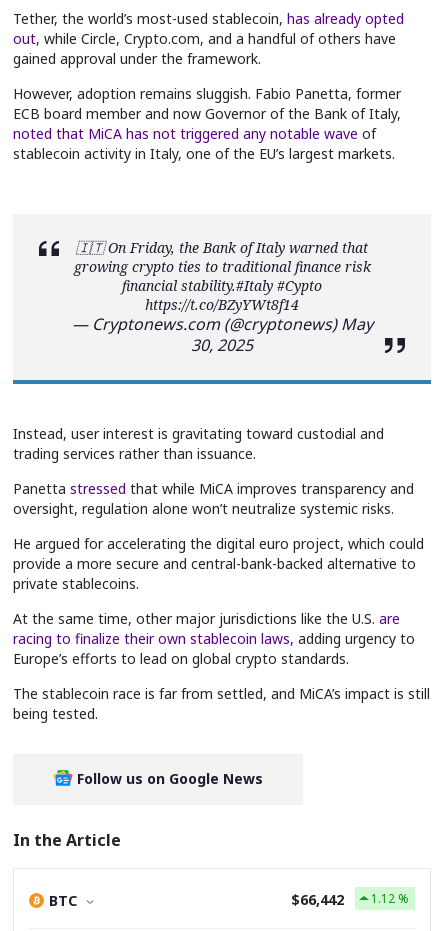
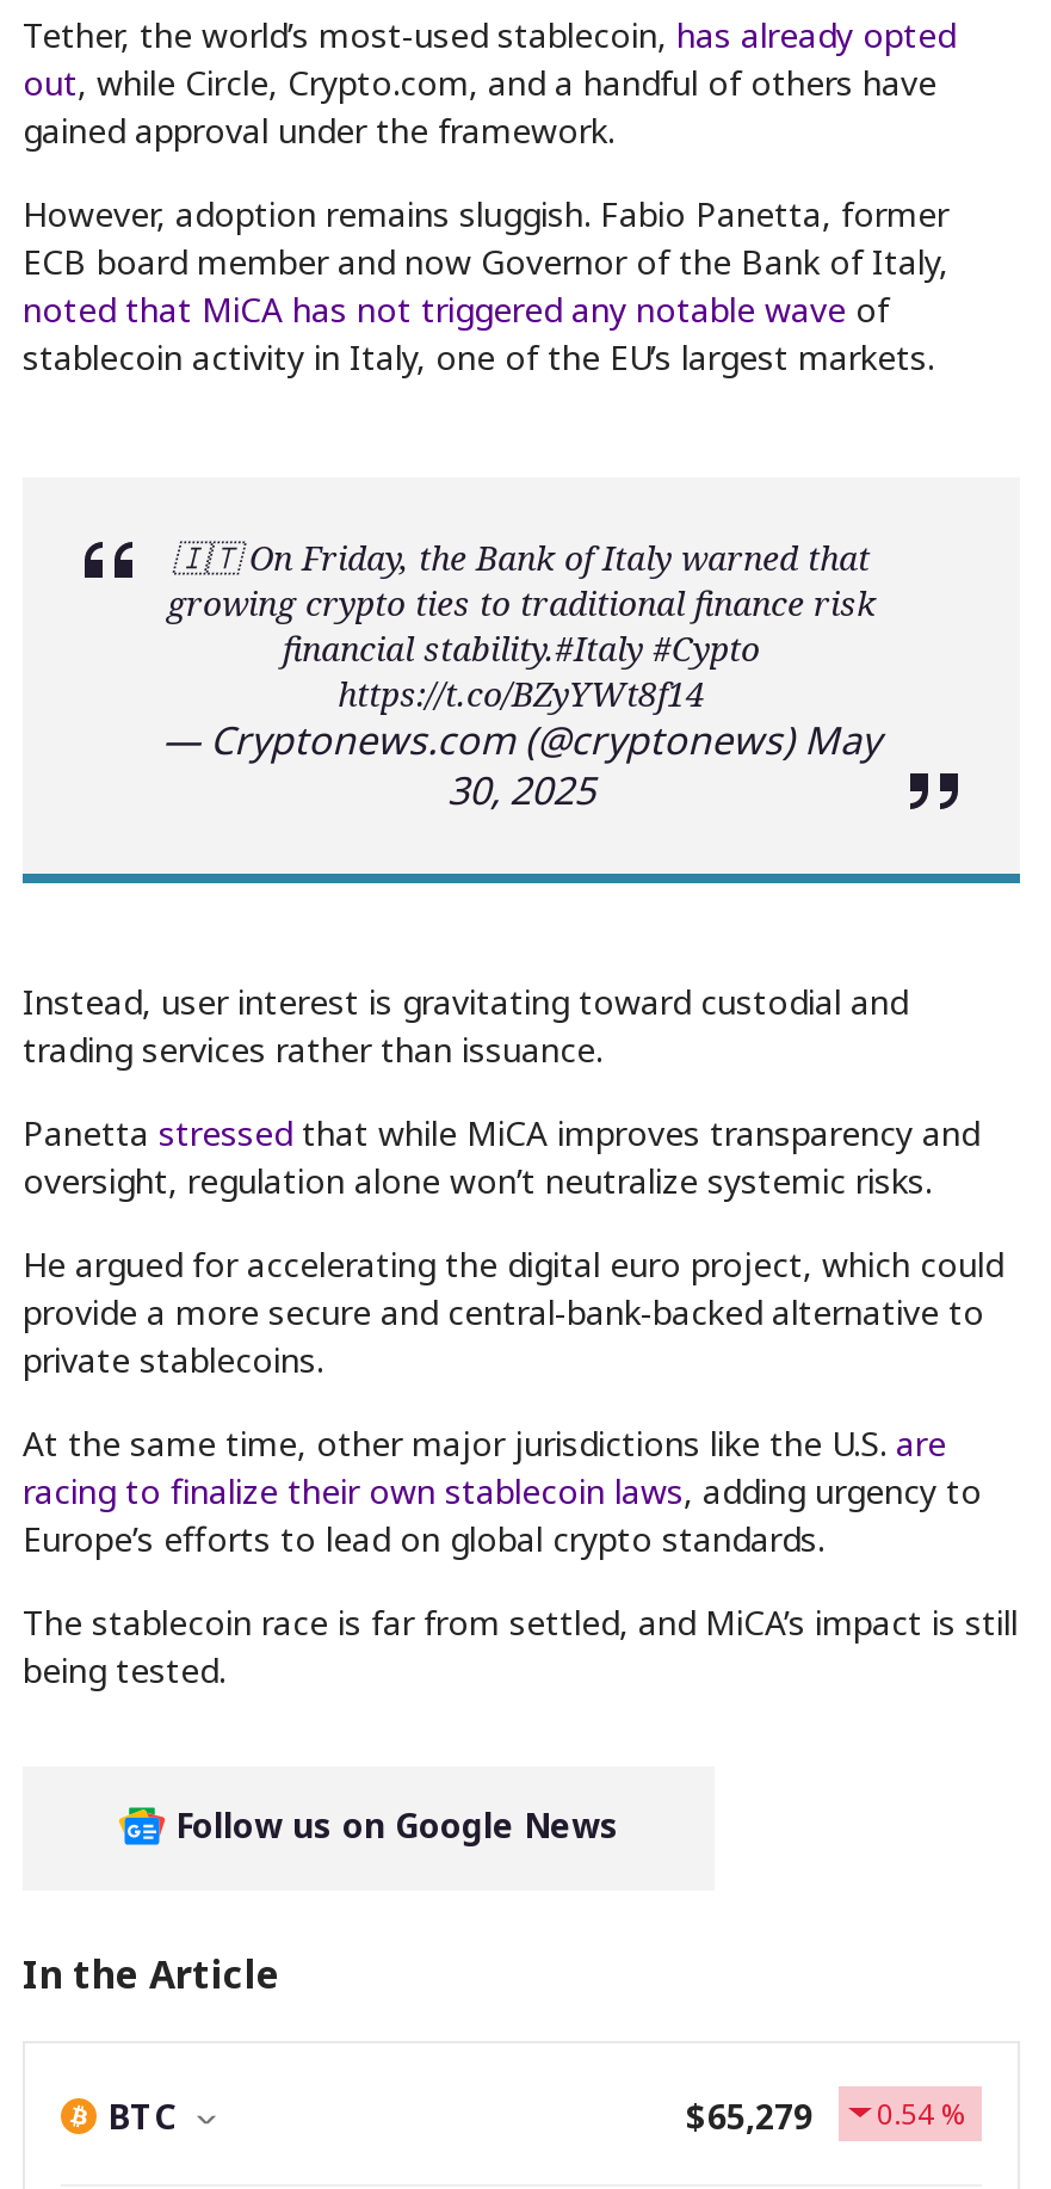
- $66,442
+ $65,279

- 1.12 %
+ 0.54 %
